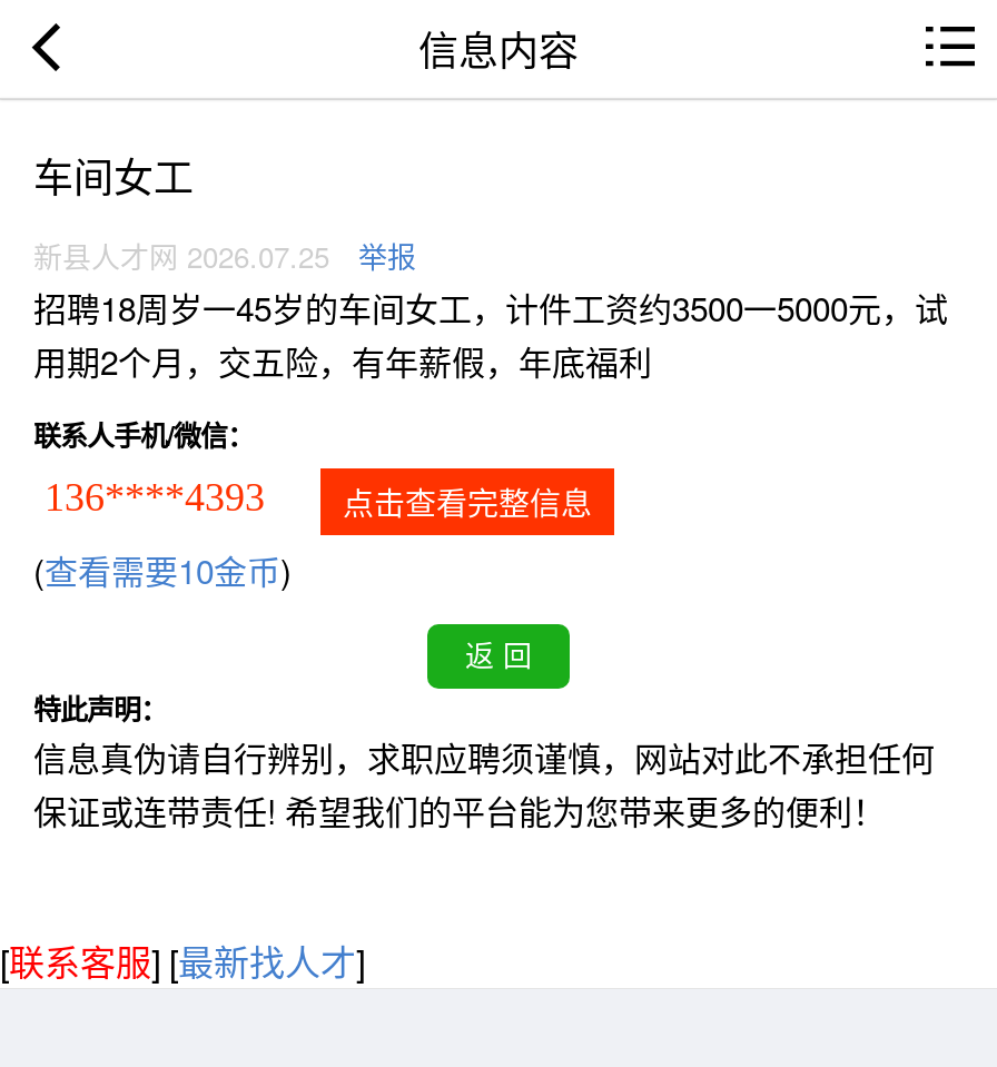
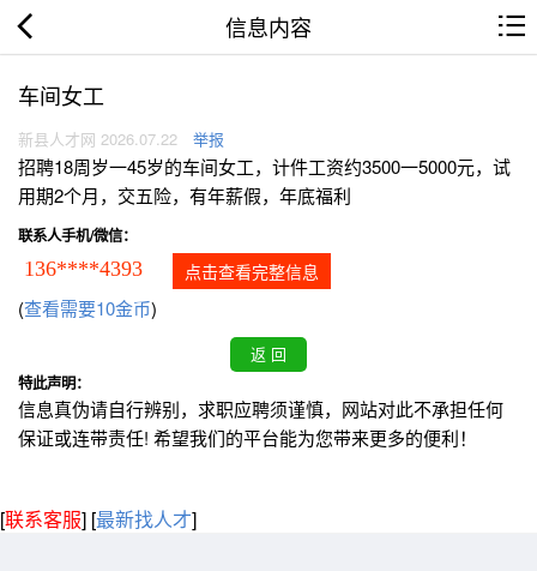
- 新县人才网 2026.07.25 举报
+ 新县人才网 2026.07.22 举报
